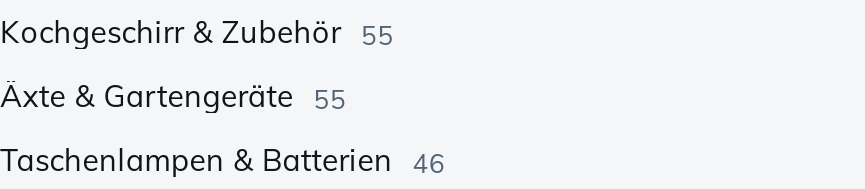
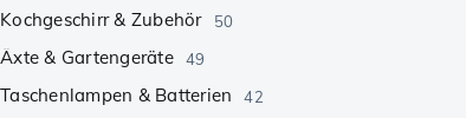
- Kochgeschirr & Zubehör 55
+ Kochgeschirr & Zubehör 50

- Äxte & Gartengeräte 55
+ Äxte & Gartengeräte 49

- Taschenlampen & Batterien 46
+ Taschenlampen & Batterien 42
